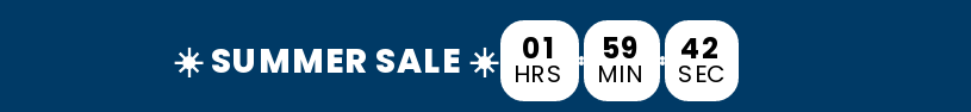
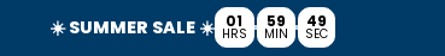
- 42
+ 49
